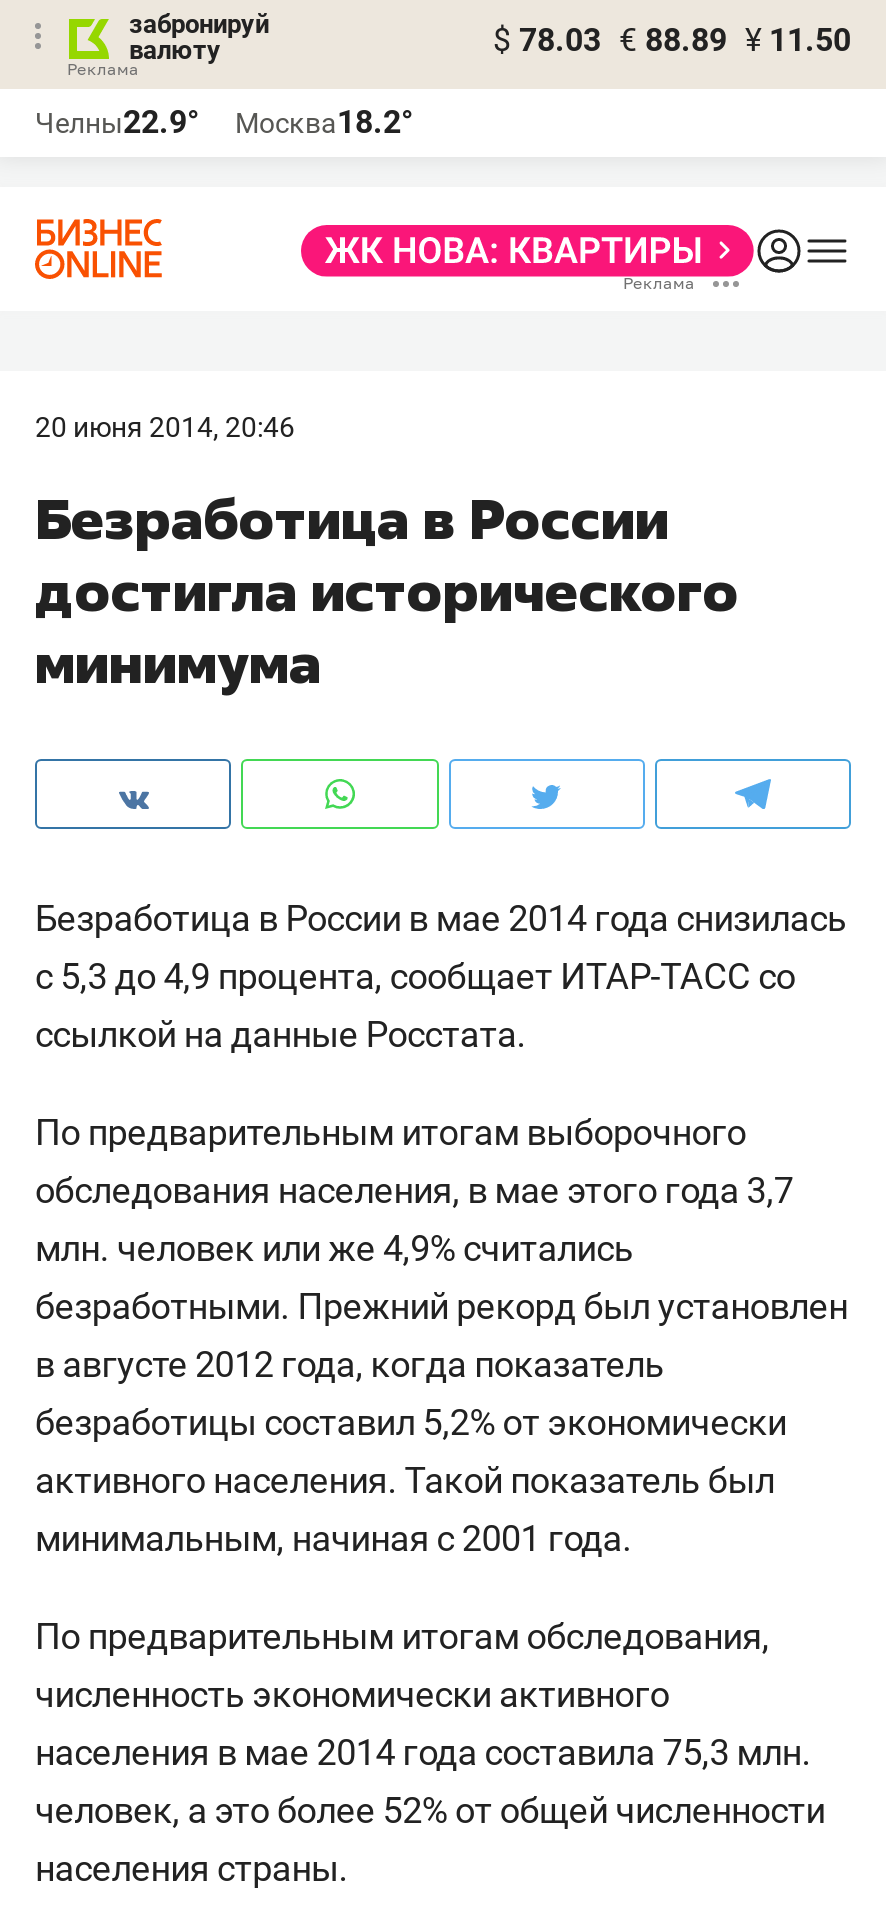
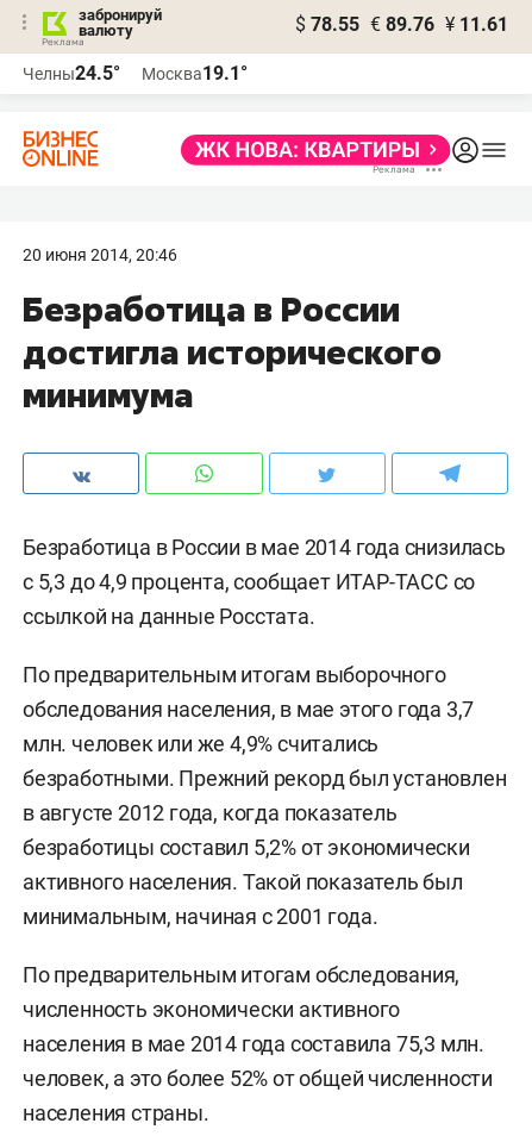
- $ 78.03 € 88.89 ¥ 11.50
+ $ 78.55 € 89.76 ¥ 11.61

- Челны22.9°
+ Челны24.5°

- Москва18.2°
+ Москва19.1°
